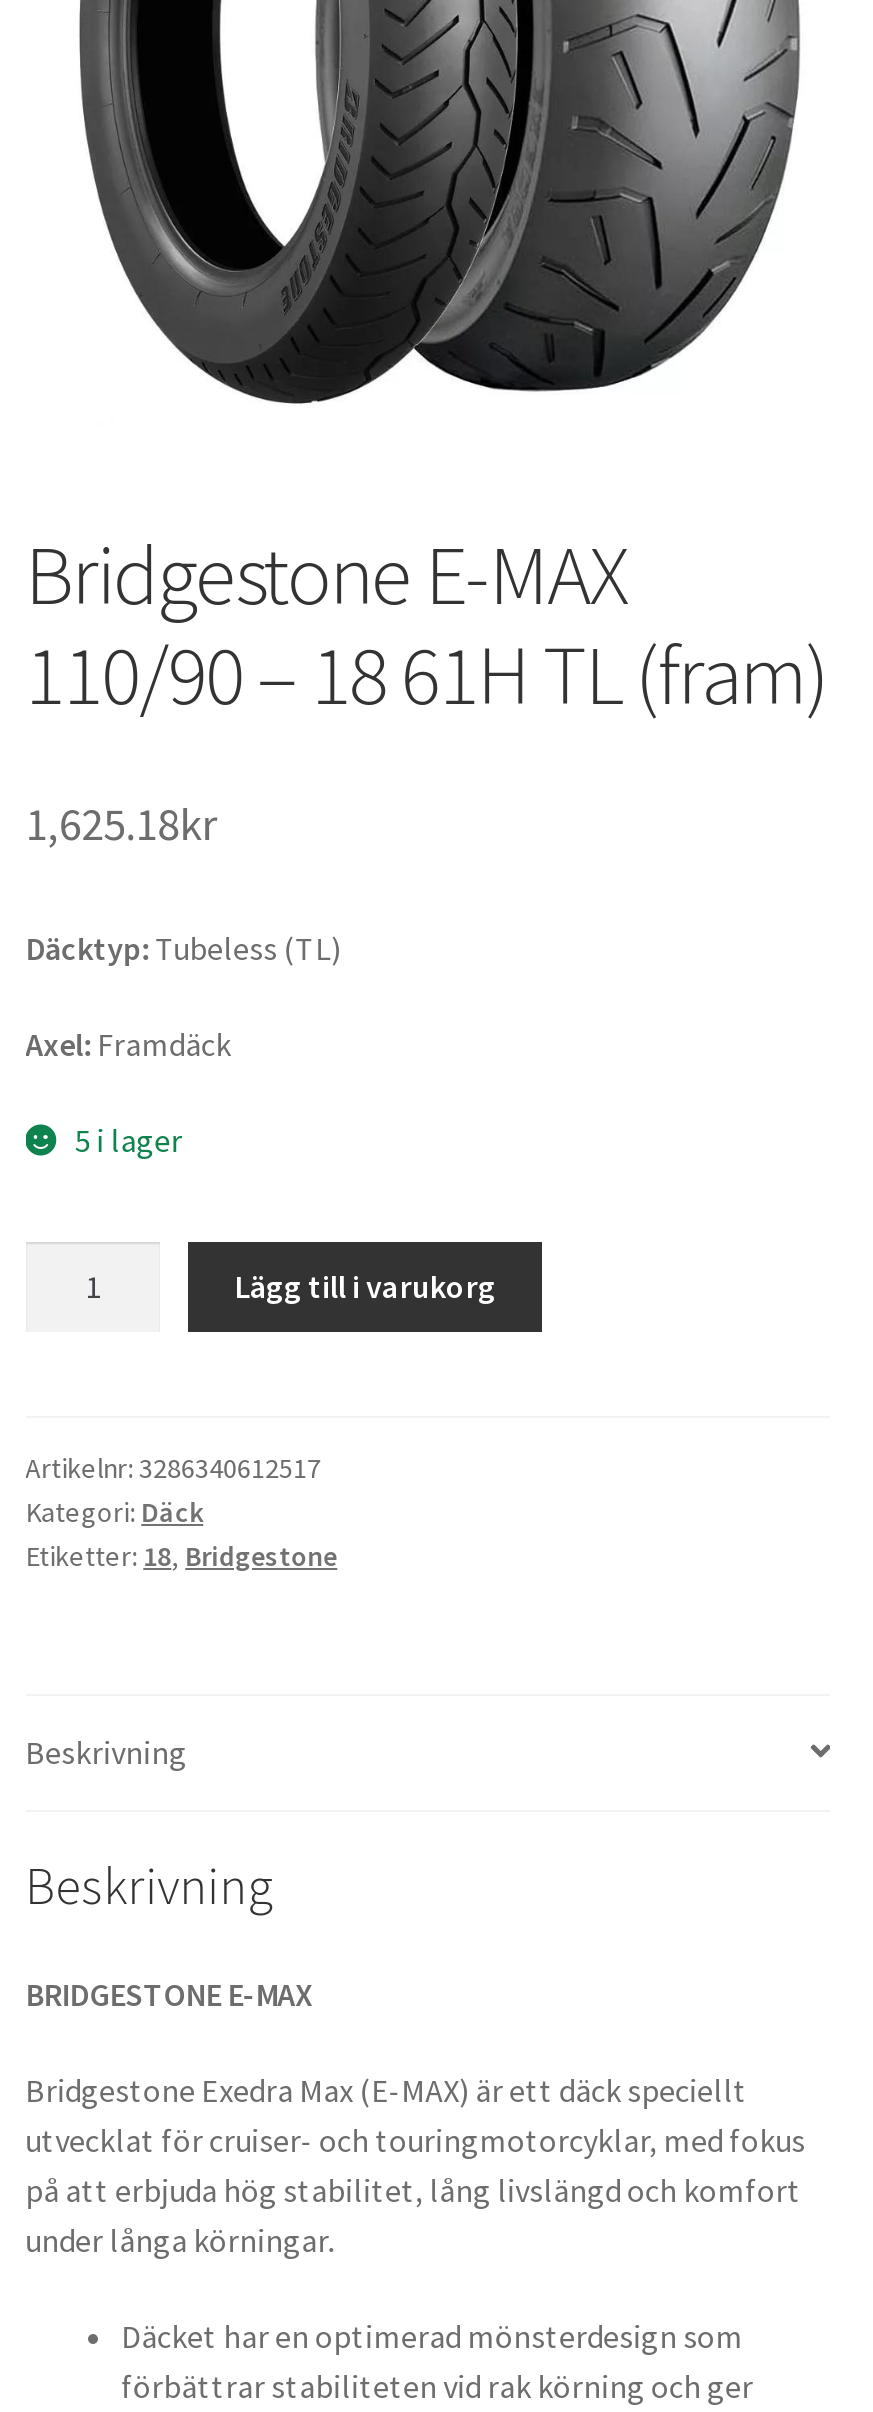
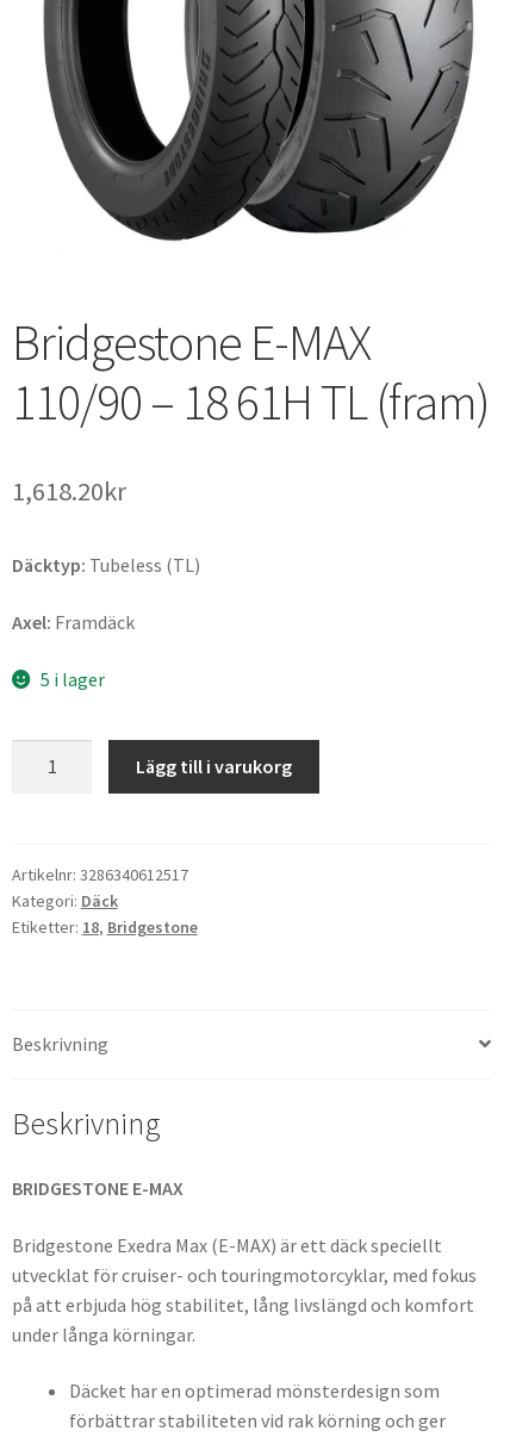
- 1,625.18kr
+ 1,618.20kr
